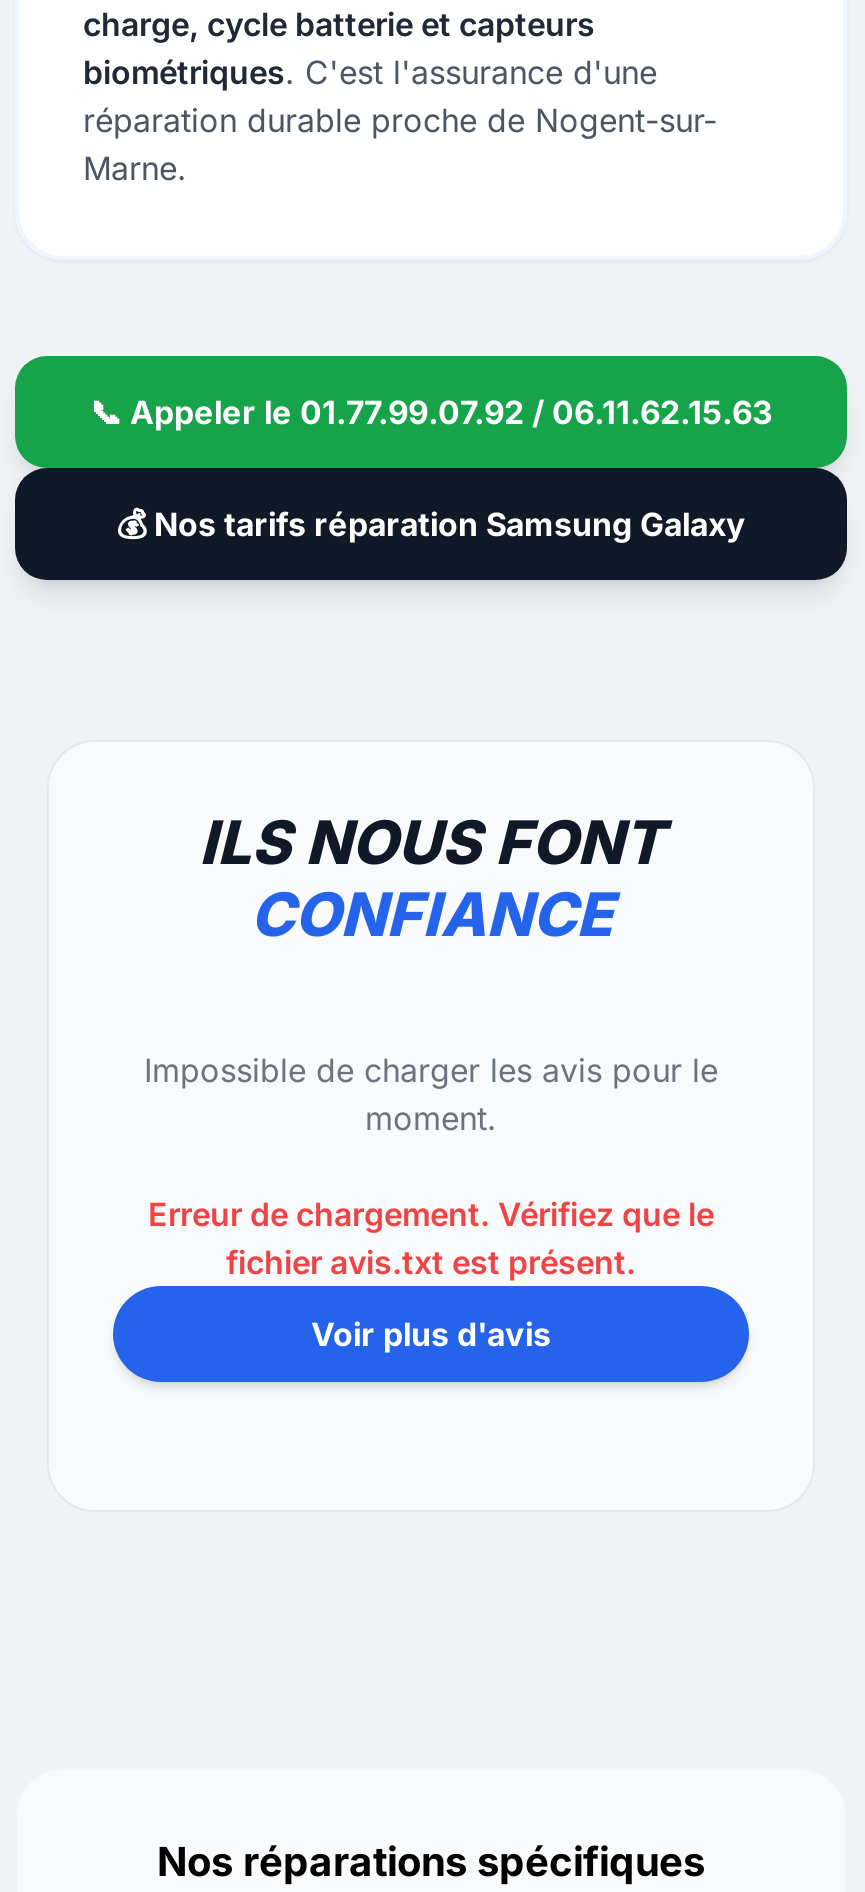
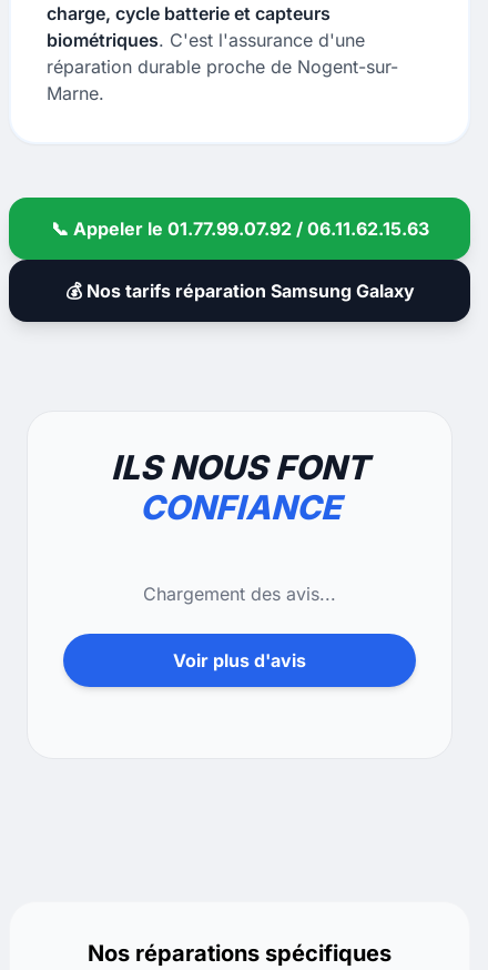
- Impossible de charger les avis pour le
- moment.
- Erreur de chargement. Vérifiez que le
- fichier avis.txt est présent.
+ Chargement des avis...
